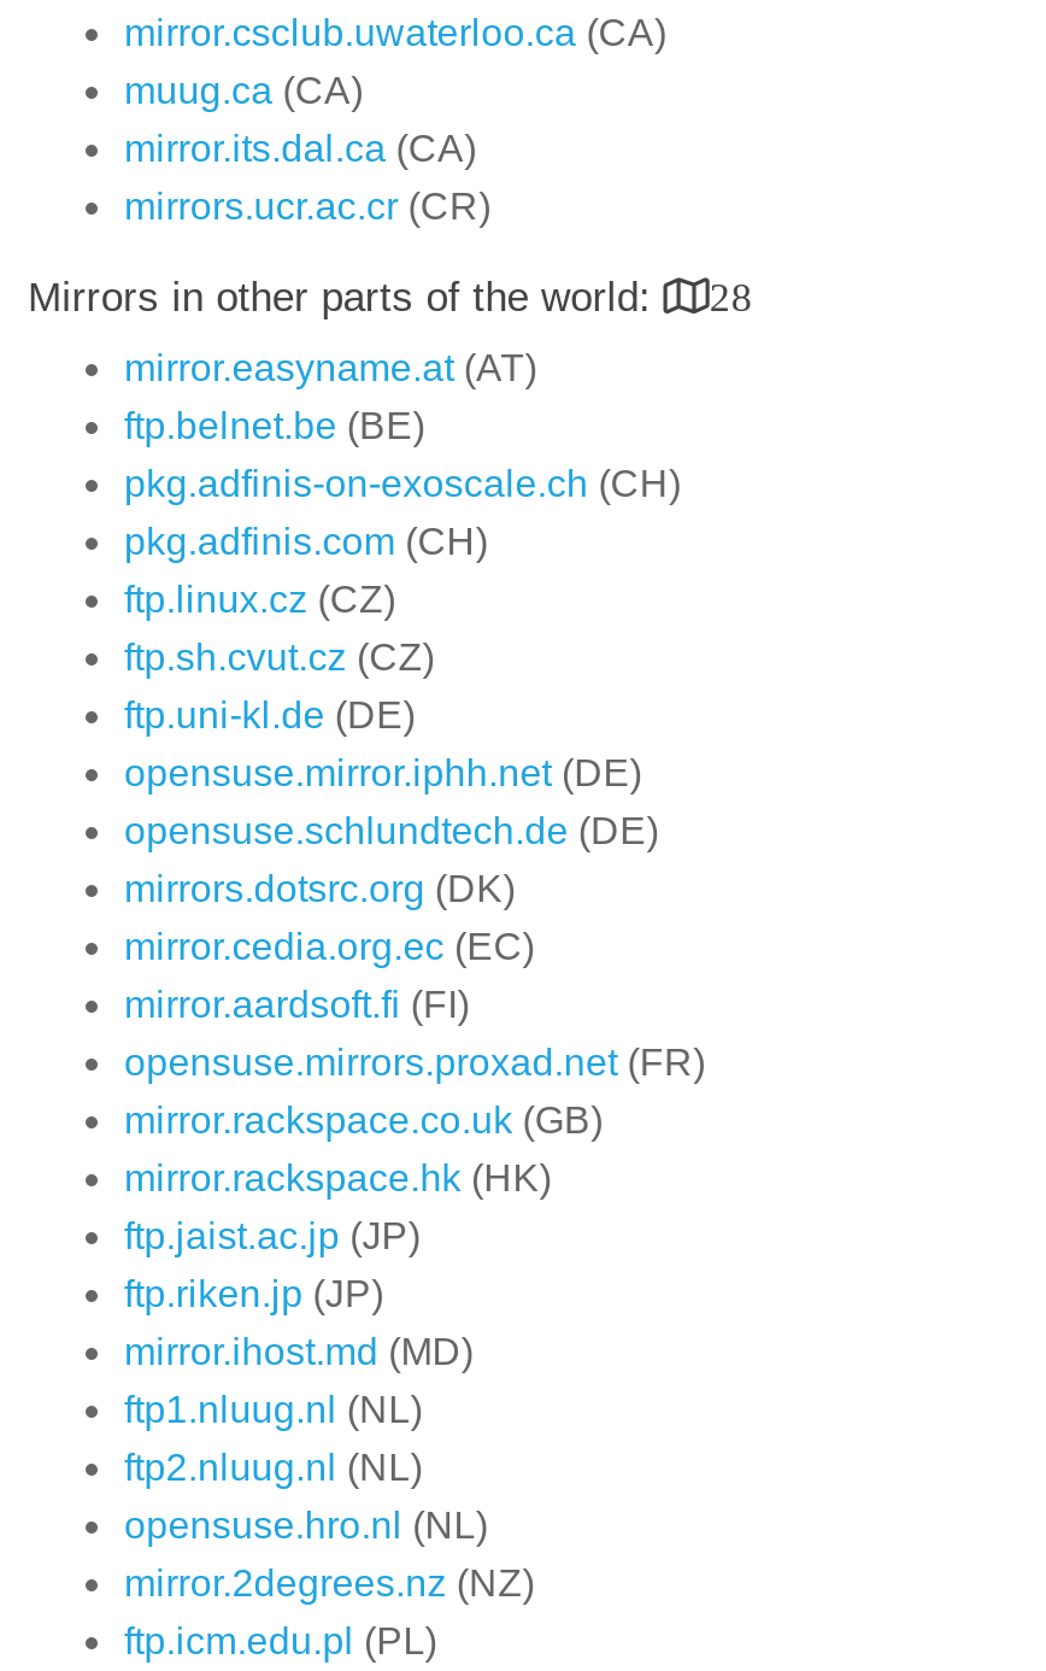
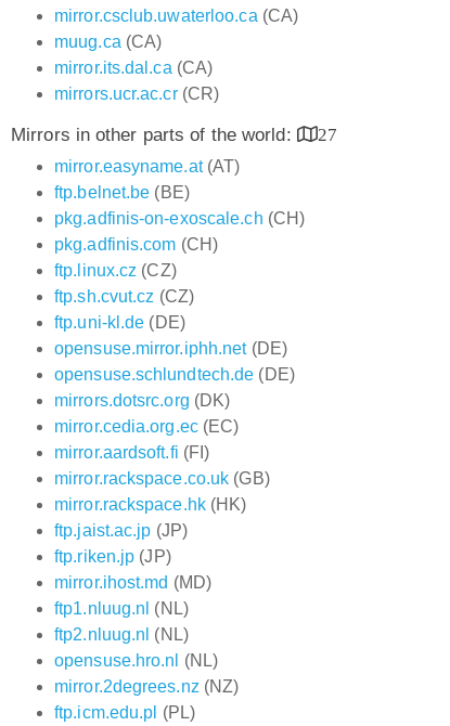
- Mirrors in other parts of the world: 28
+ Mirrors in other parts of the world: 27

- opensuse.mirrors.proxad.net (FR)
